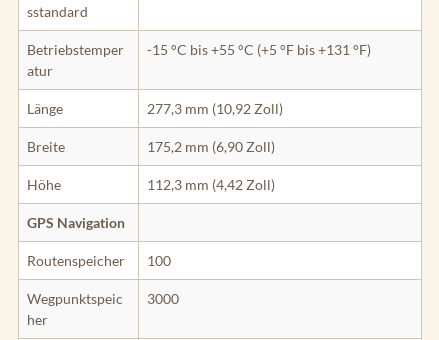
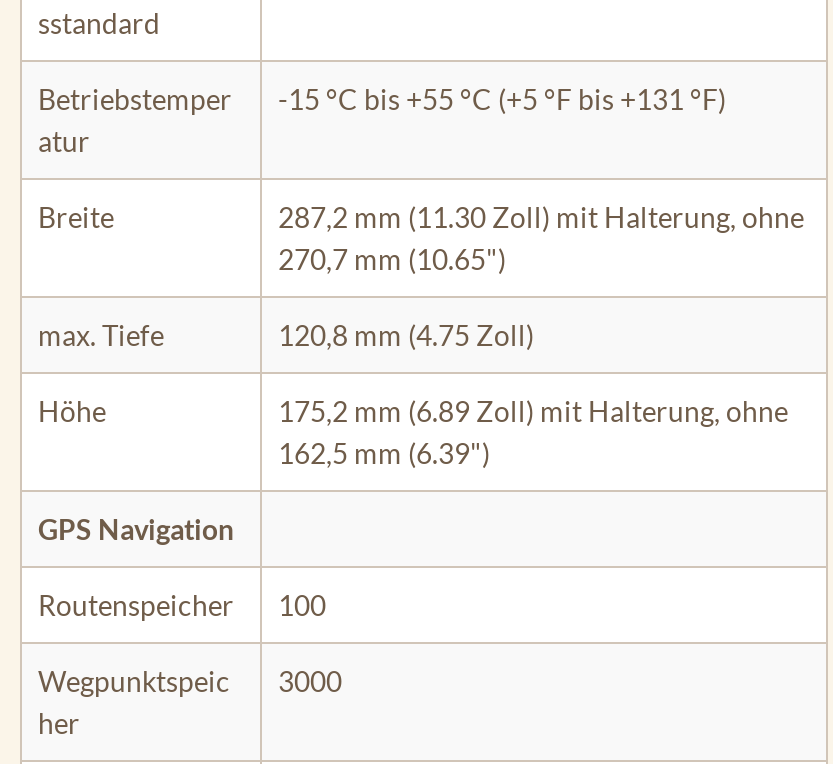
- Länge
- 277,3 mm (10,92 Zoll)

moved up: Breite

- 175,2 mm (6,90 Zoll)
+ 287,2 mm (11.30 Zoll) mit Halterung, ohne
+ 270,7 mm (10.65")
+ max. Tiefe
+ 120,8 mm (4.75 Zoll)

- 112,3 mm (4,42 Zoll)
+ 175,2 mm (6.89 Zoll) mit Halterung, ohne
+ 162,5 mm (6.39")
